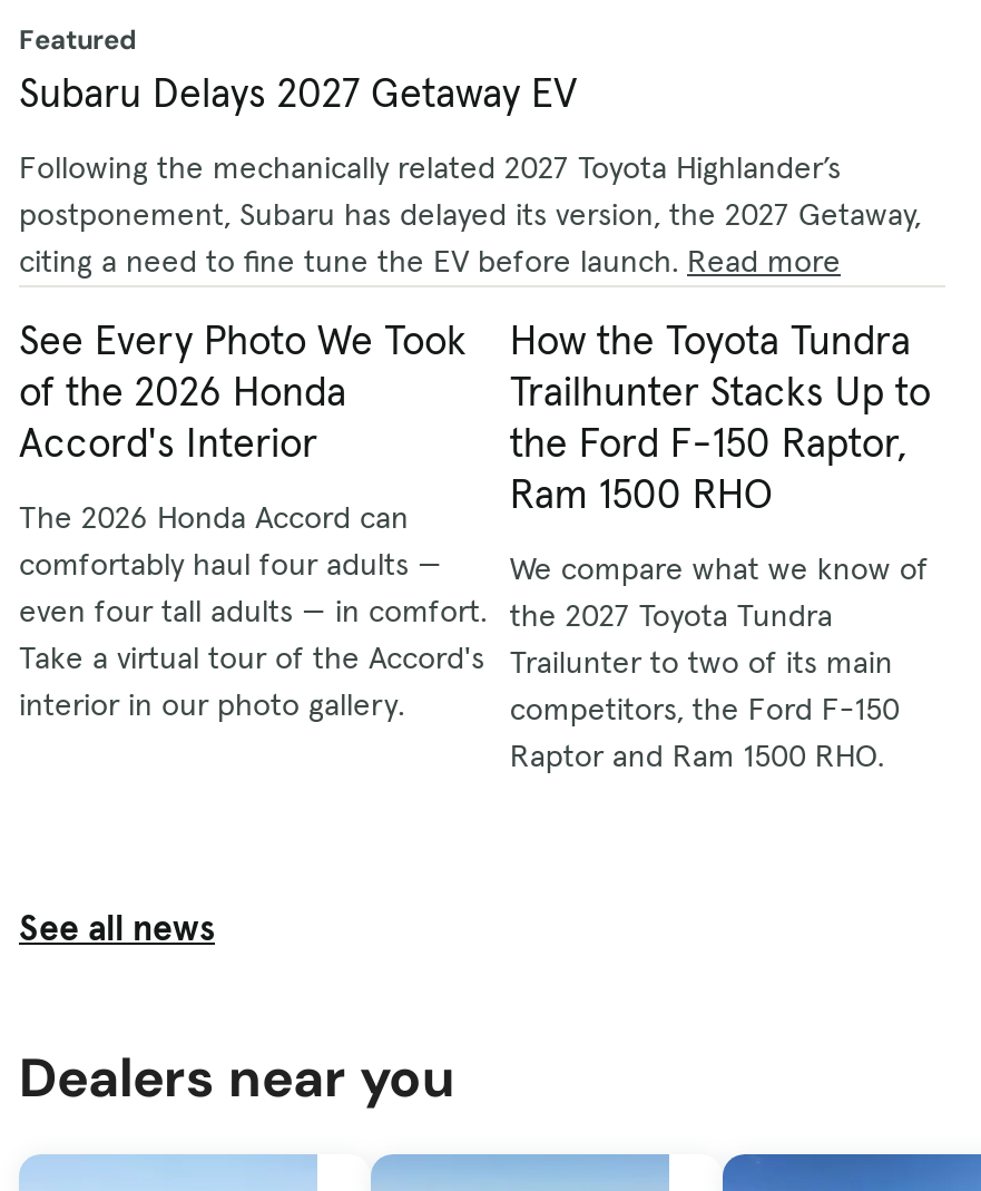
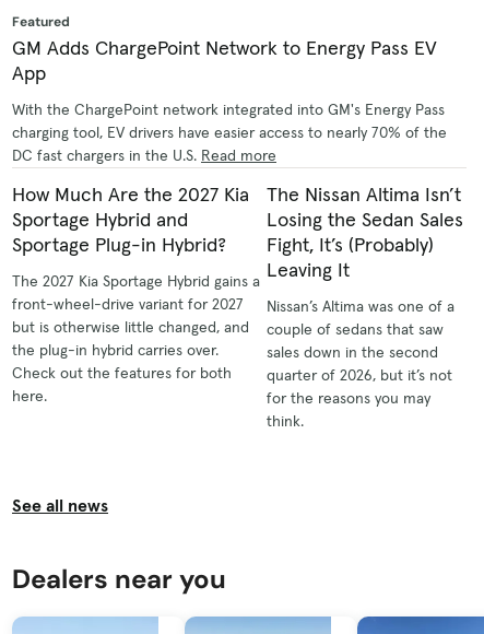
- Subaru Delays 2027 Getaway EV
+ GM Adds ChargePoint Network to Energy Pass EV
+ App

- Following the mechanically related 2027 Toyota Highlander’s
- postponement, Subaru has delayed its version, the 2027 Getaway,
- citing a need to fine tune the EV before launch. Read more
+ With the ChargePoint network integrated into GM's Energy Pass
+ charging tool, EV drivers have easier access to nearly 70% of the
+ DC fast chargers in the U.S. Read more

- See Every Photo We Took
- of the 2026 Honda
- Accord's Interior
+ How Much Are the 2027 Kia
+ Sportage Hybrid and
+ Sportage Plug-in Hybrid?

- How the Toyota Tundra
- Trailhunter Stacks Up to
- the Ford F-150 Raptor,
- Ram 1500 RHO
+ The Nissan Altima Isn’t
+ Losing the Sedan Sales
+ Fight, It’s (Probably)
+ Leaving It

- The 2026 Honda Accord can
- comfortably haul four adults —
- even four tall adults — in comfort.
- Take a virtual tour of the Accord's
- interior in our photo gallery.
+ The 2027 Kia Sportage Hybrid gains a
+ front-wheel-drive variant for 2027
+ but is otherwise little changed, and
+ the plug-in hybrid carries over.
+ Check out the features for both
+ here.

- We compare what we know of
- the 2027 Toyota Tundra
- Trailunter to two of its main
- competitors, the Ford F-150
- Raptor and Ram 1500 RHO.
+ Nissan’s Altima was one of a
+ couple of sedans that saw
+ sales down in the second
+ quarter of 2026, but it’s not
+ for the reasons you may
+ think.
